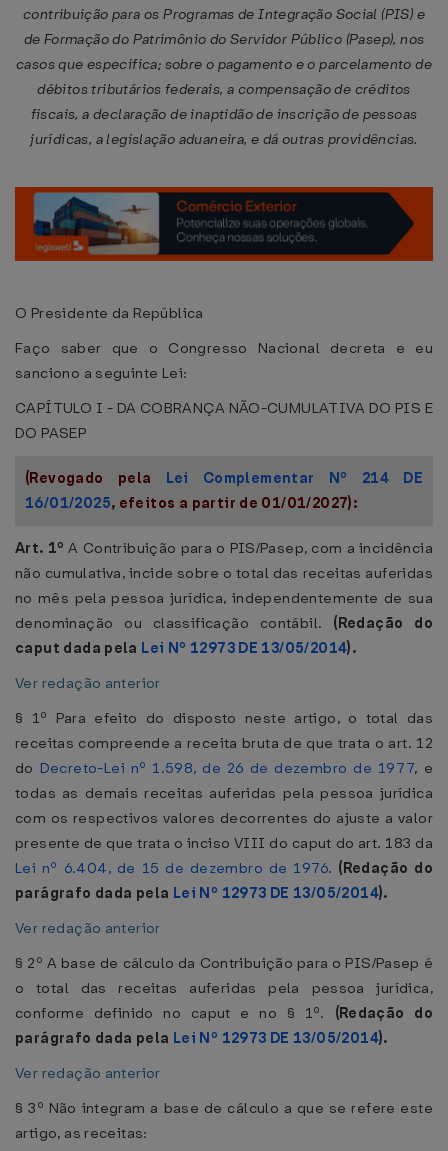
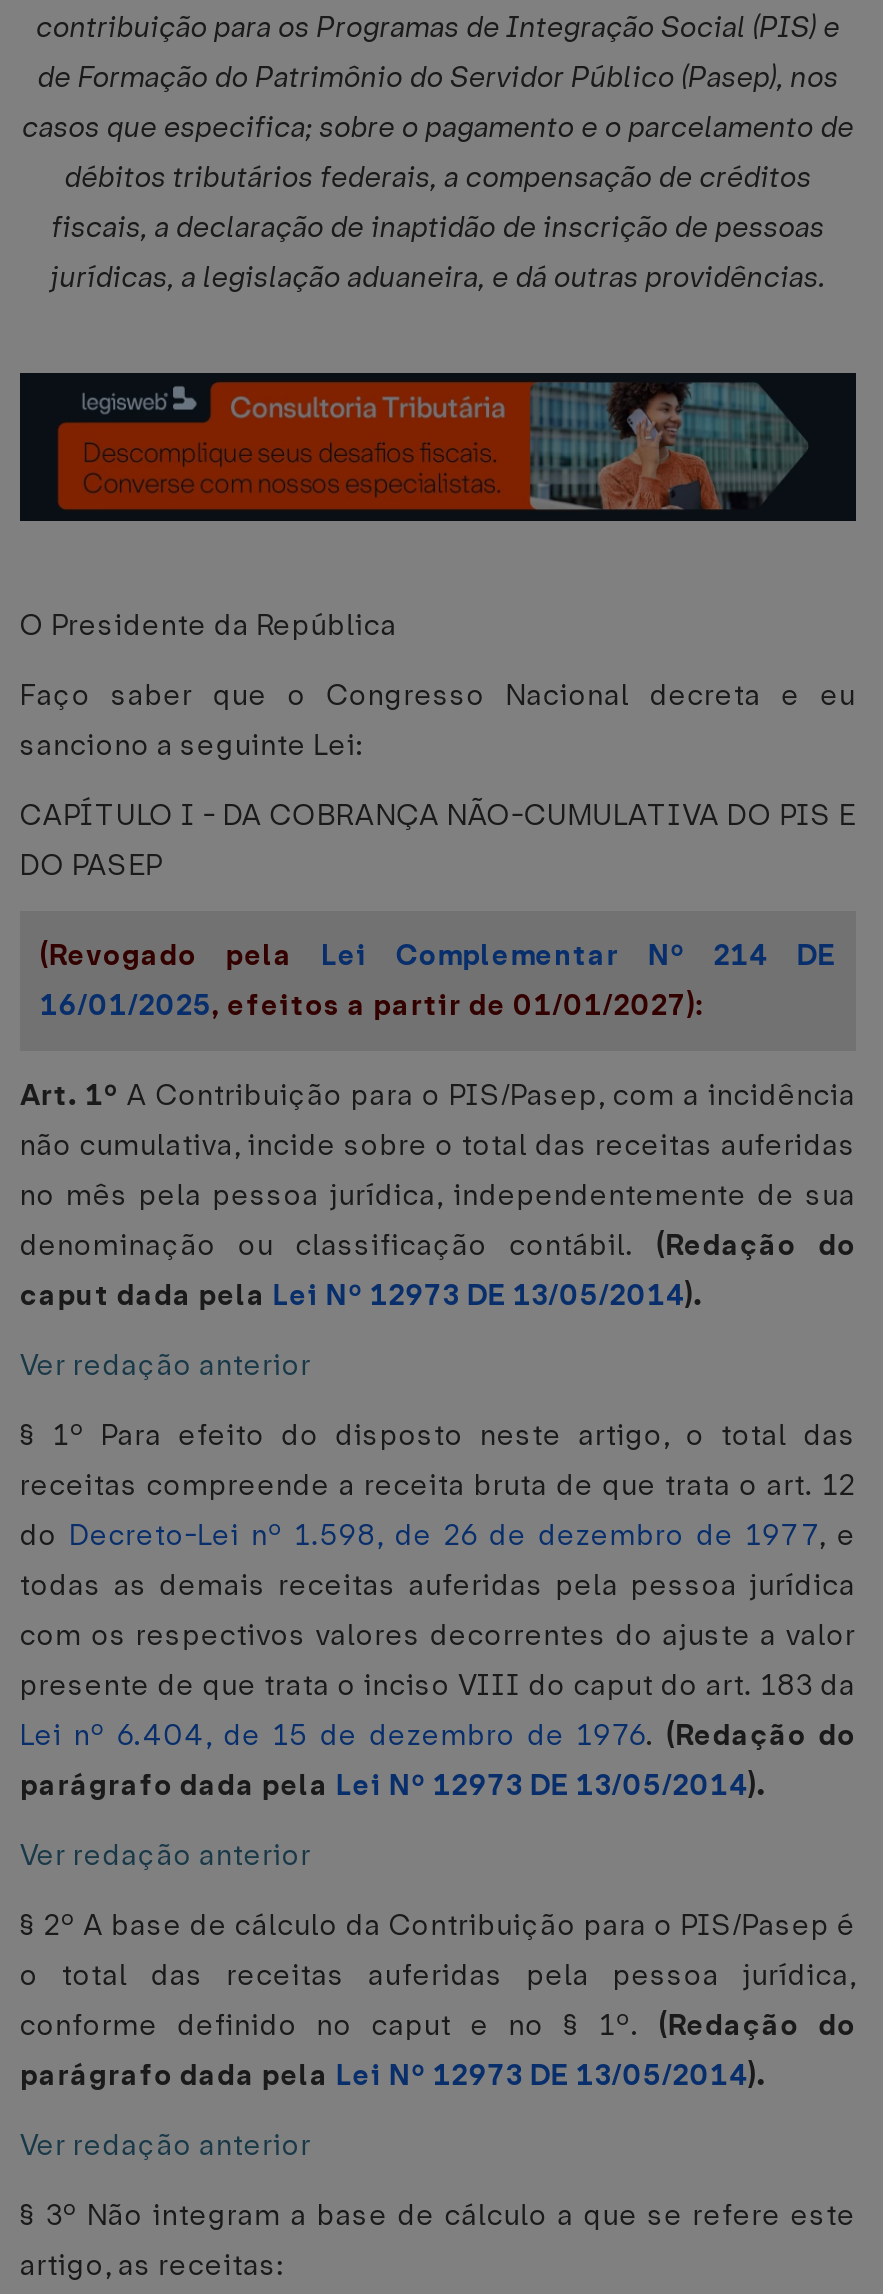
- [image]
+ [image]
